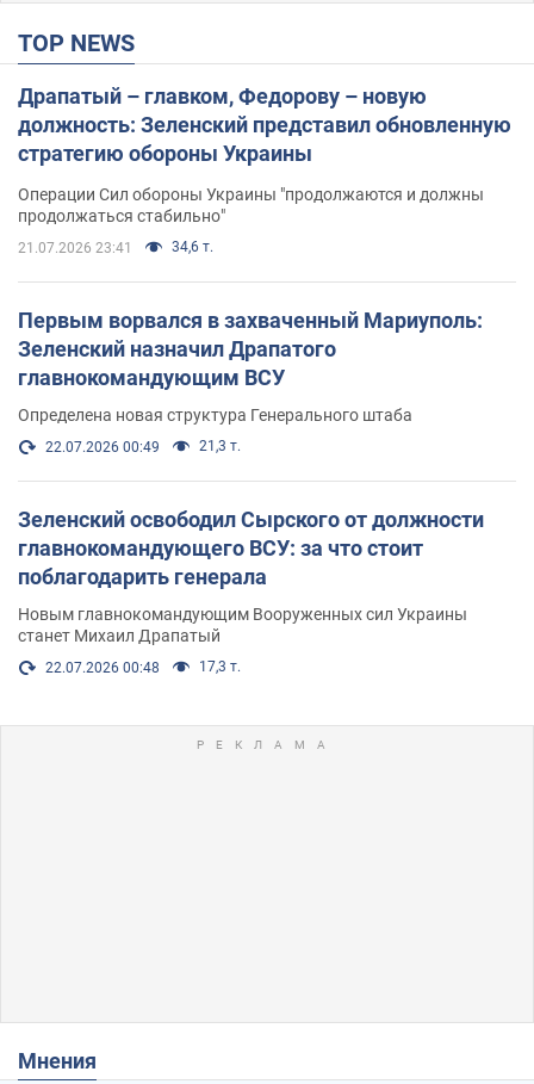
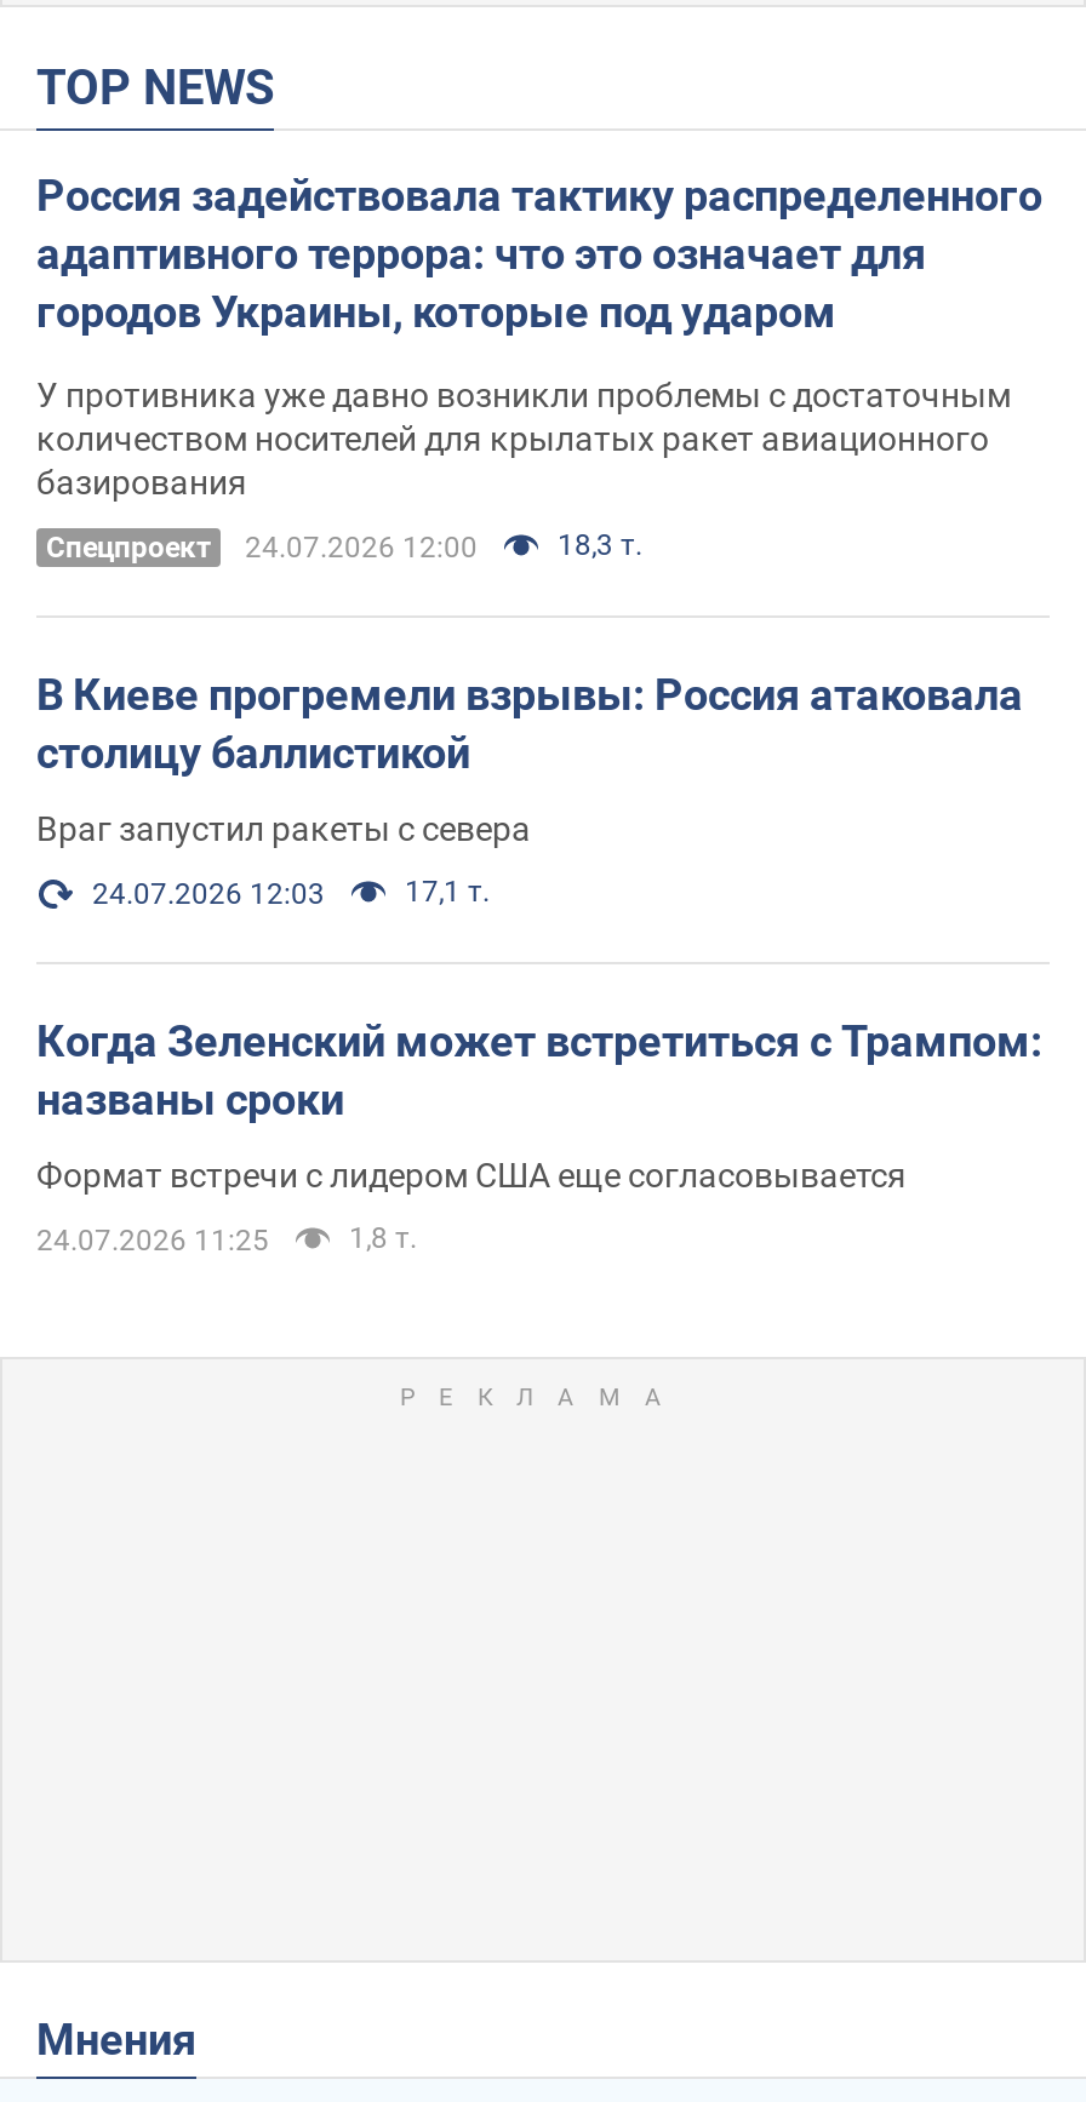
- Драпатый – главком, Федорову – новую
- должность: Зеленский представил обновленную
- стратегию обороны Украины
+ Россия задействовала тактику распределенного
+ адаптивного террора: что это означает для
+ городов Украины, которые под ударом

- Операции Сил обороны Украины "продолжаются и должны
- продолжаться стабильно"
+ У противника уже давно возникли проблемы с достаточным
+ количеством носителей для крылатых ракет авиационного
+ базирования

- 21.07.2026 23:41
- 34,6 т.
+ Спецпроект
+ 24.07.2026 12:00
+ 18,3 т.

- Первым ворвался в захваченный Мариуполь:
- Зеленский назначил Драпатого
- главнокомандующим ВСУ
+ В Киеве прогремели взрывы: Россия атаковала
+ столицу баллистикой

- Определена новая структура Генерального штаба
+ Враг запустил ракеты с севера

- 22.07.2026 00:49
- 21,3 т.
+ 24.07.2026 12:03
+ 17,1 т.

- Зеленский освободил Сырского от должности
- главнокомандующего ВСУ: за что стоит
- поблагодарить генерала
+ Когда Зеленский может встретиться с Трампом:
+ названы сроки

- Новым главнокомандующим Вооруженных сил Украины
- станет Михаил Драпатый
+ Формат встречи с лидером США еще согласовывается

- 22.07.2026 00:48
- 17,3 т.
+ 24.07.2026 11:25
+ 1,8 т.
